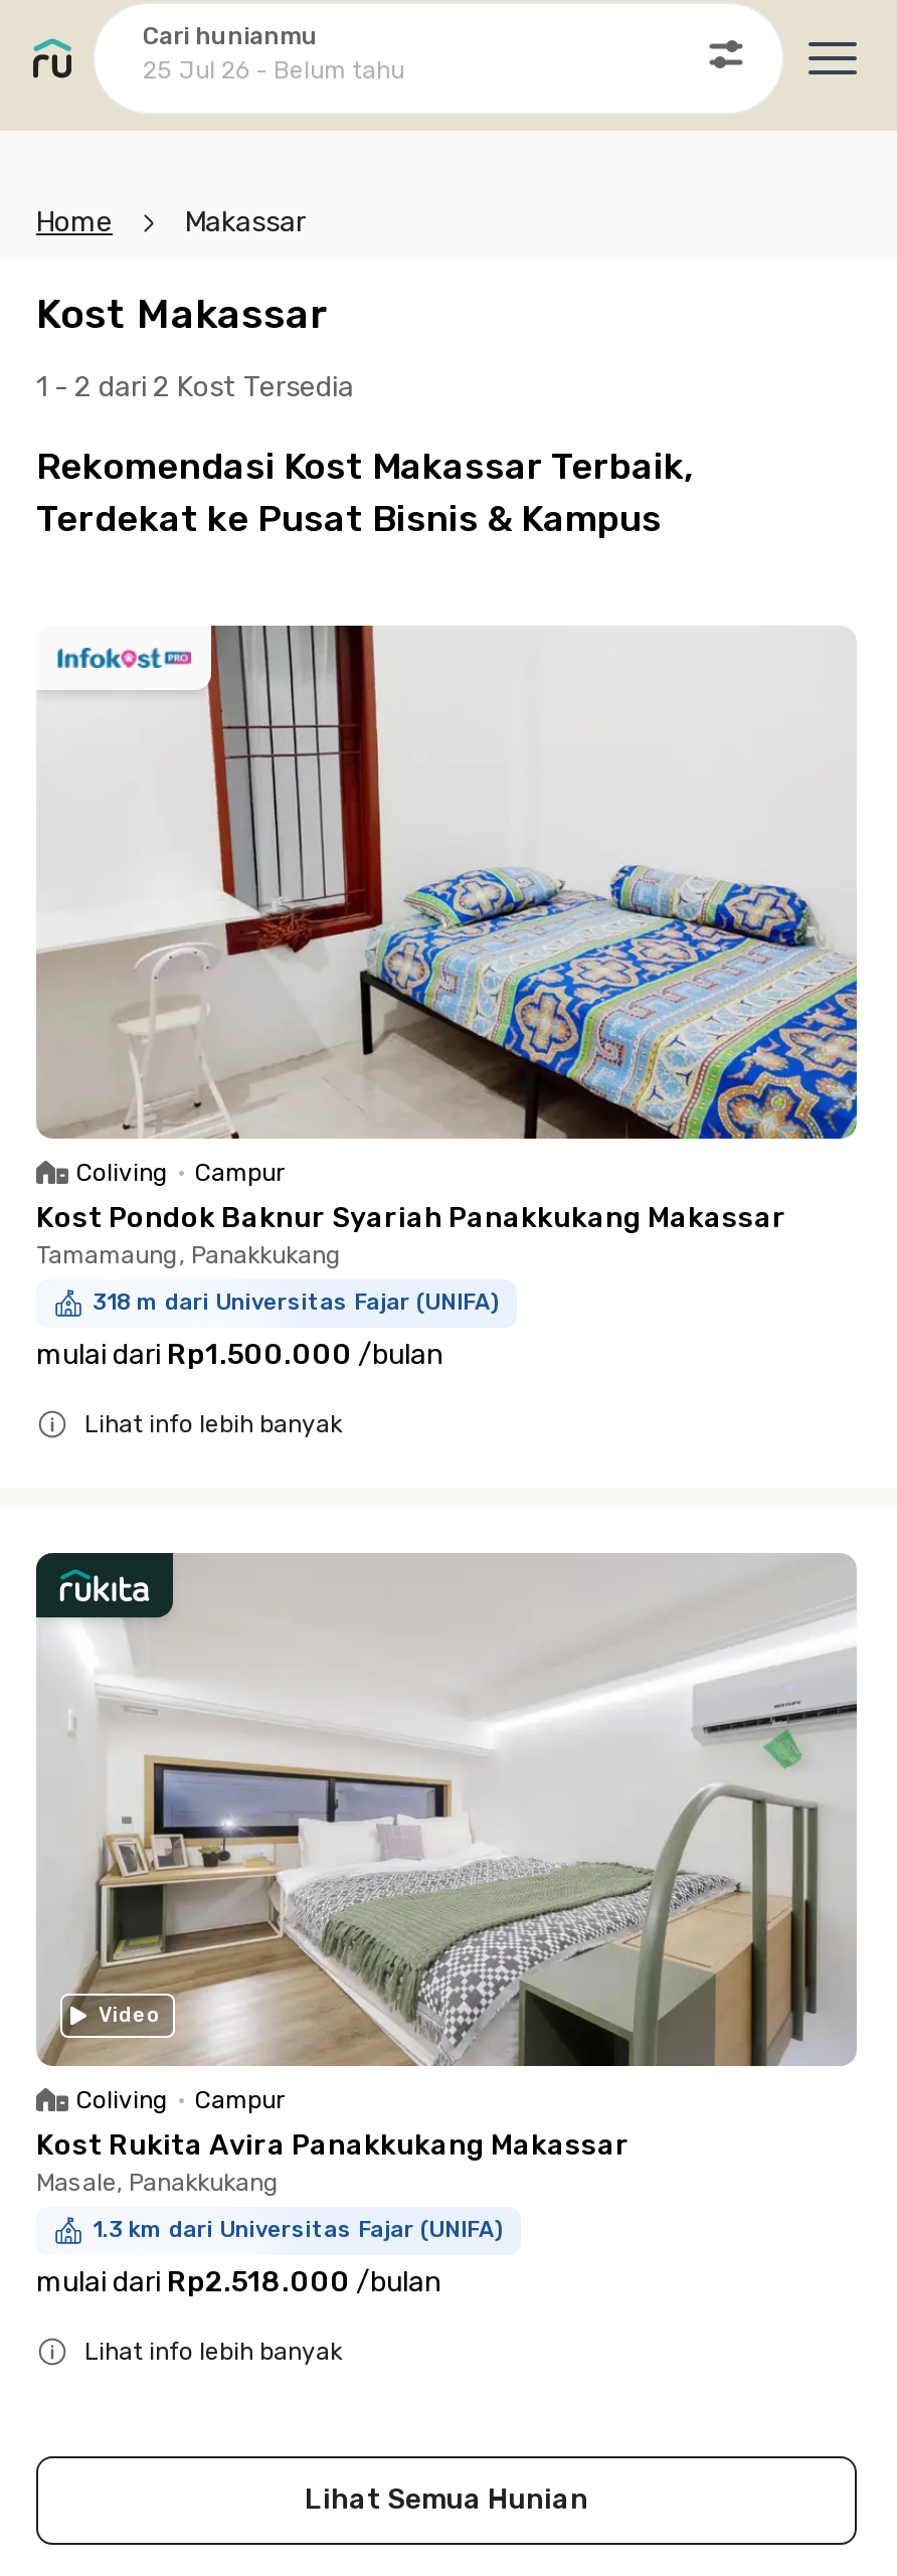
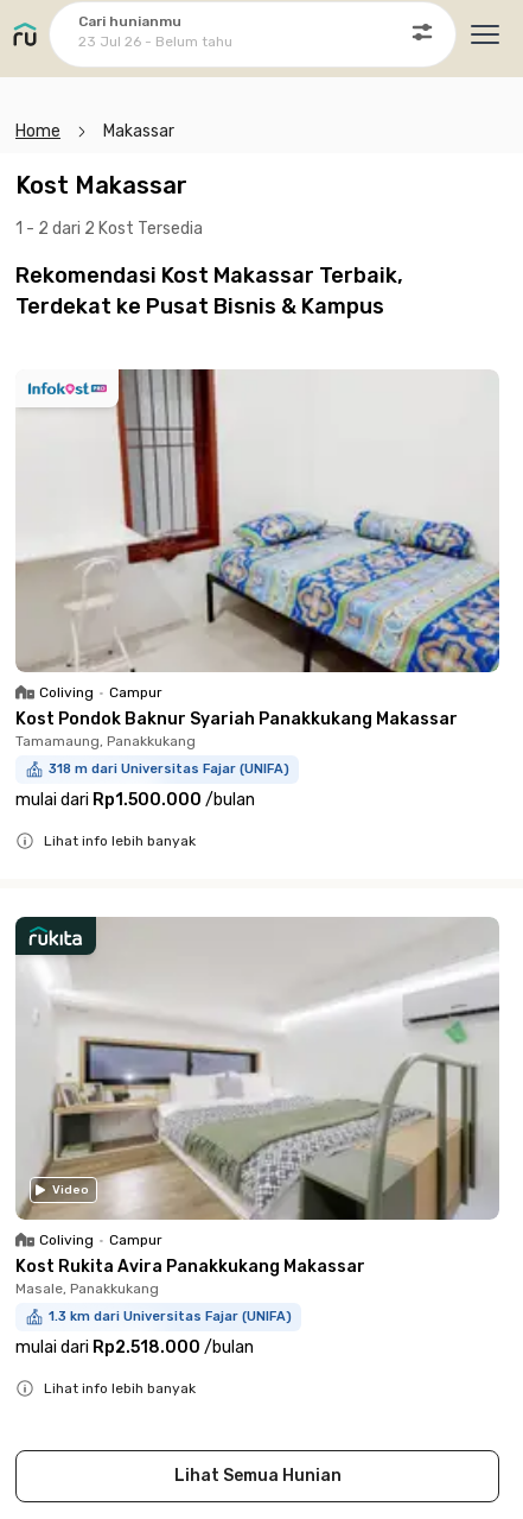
- 25 Jul 26 - Belum tahu
+ 23 Jul 26 - Belum tahu
